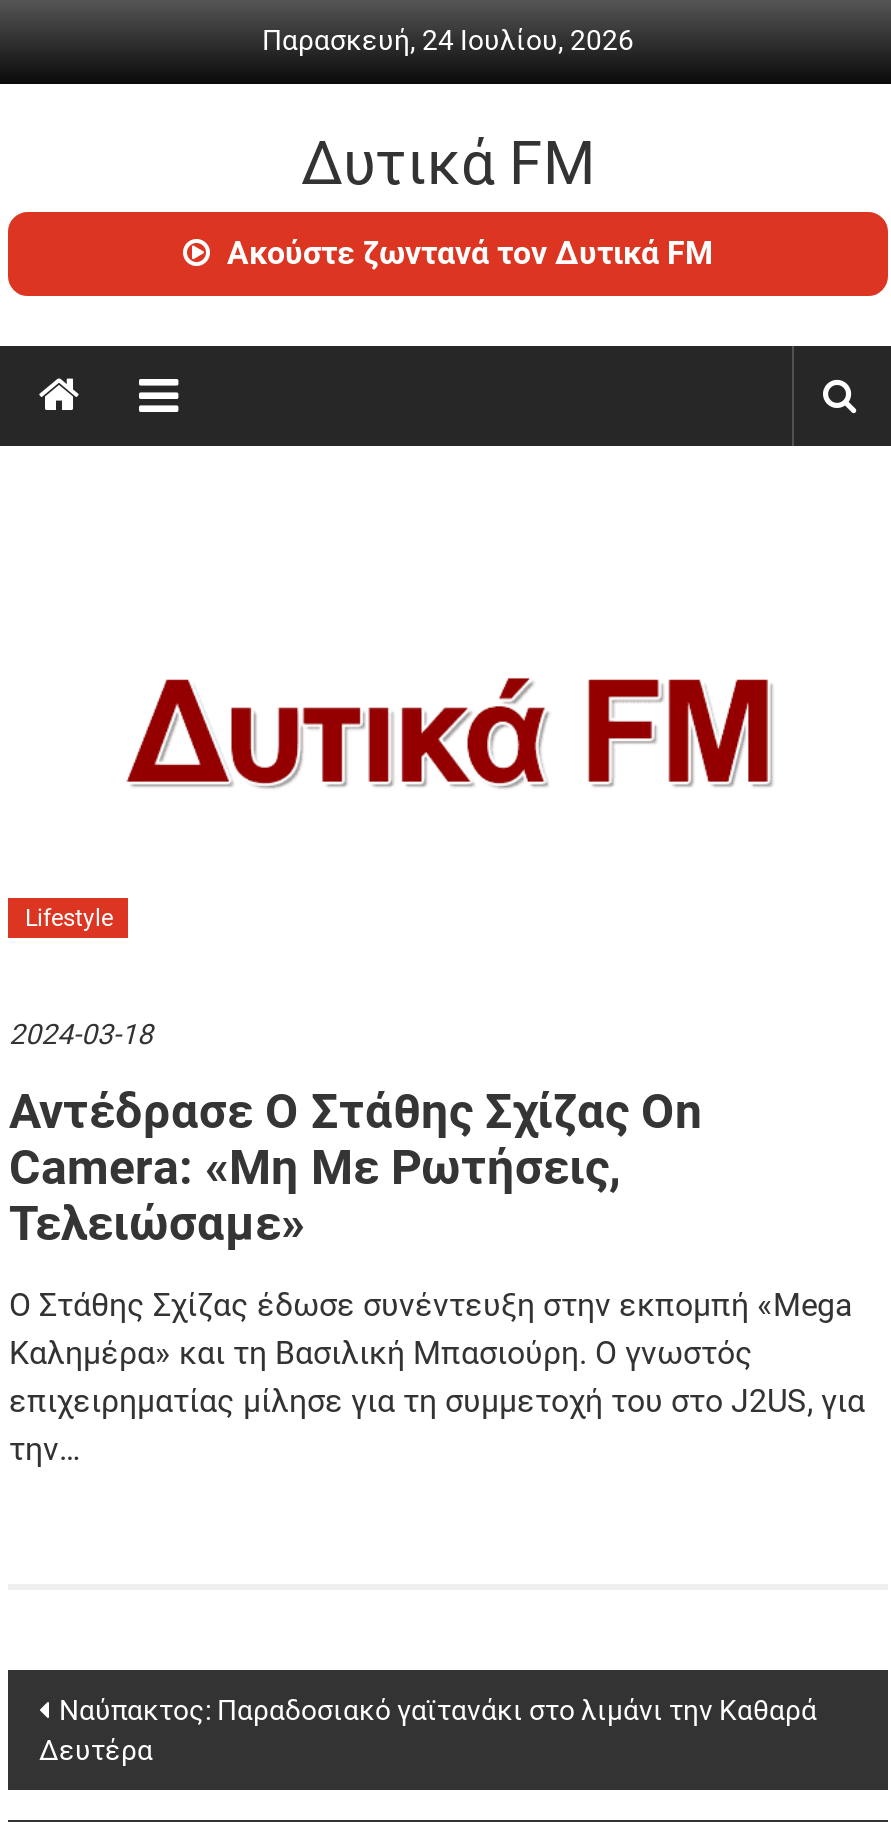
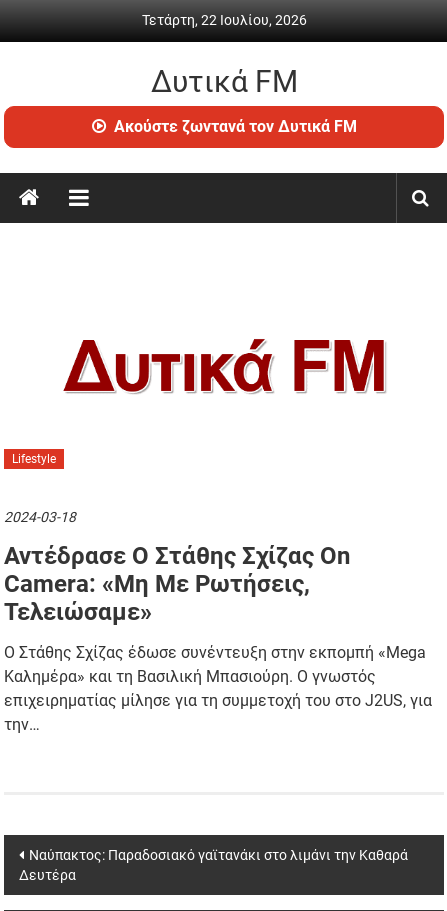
- Παρασκευή, 24 Ιουλίου, 2026
+ Τετάρτη, 22 Ιουλίου, 2026
